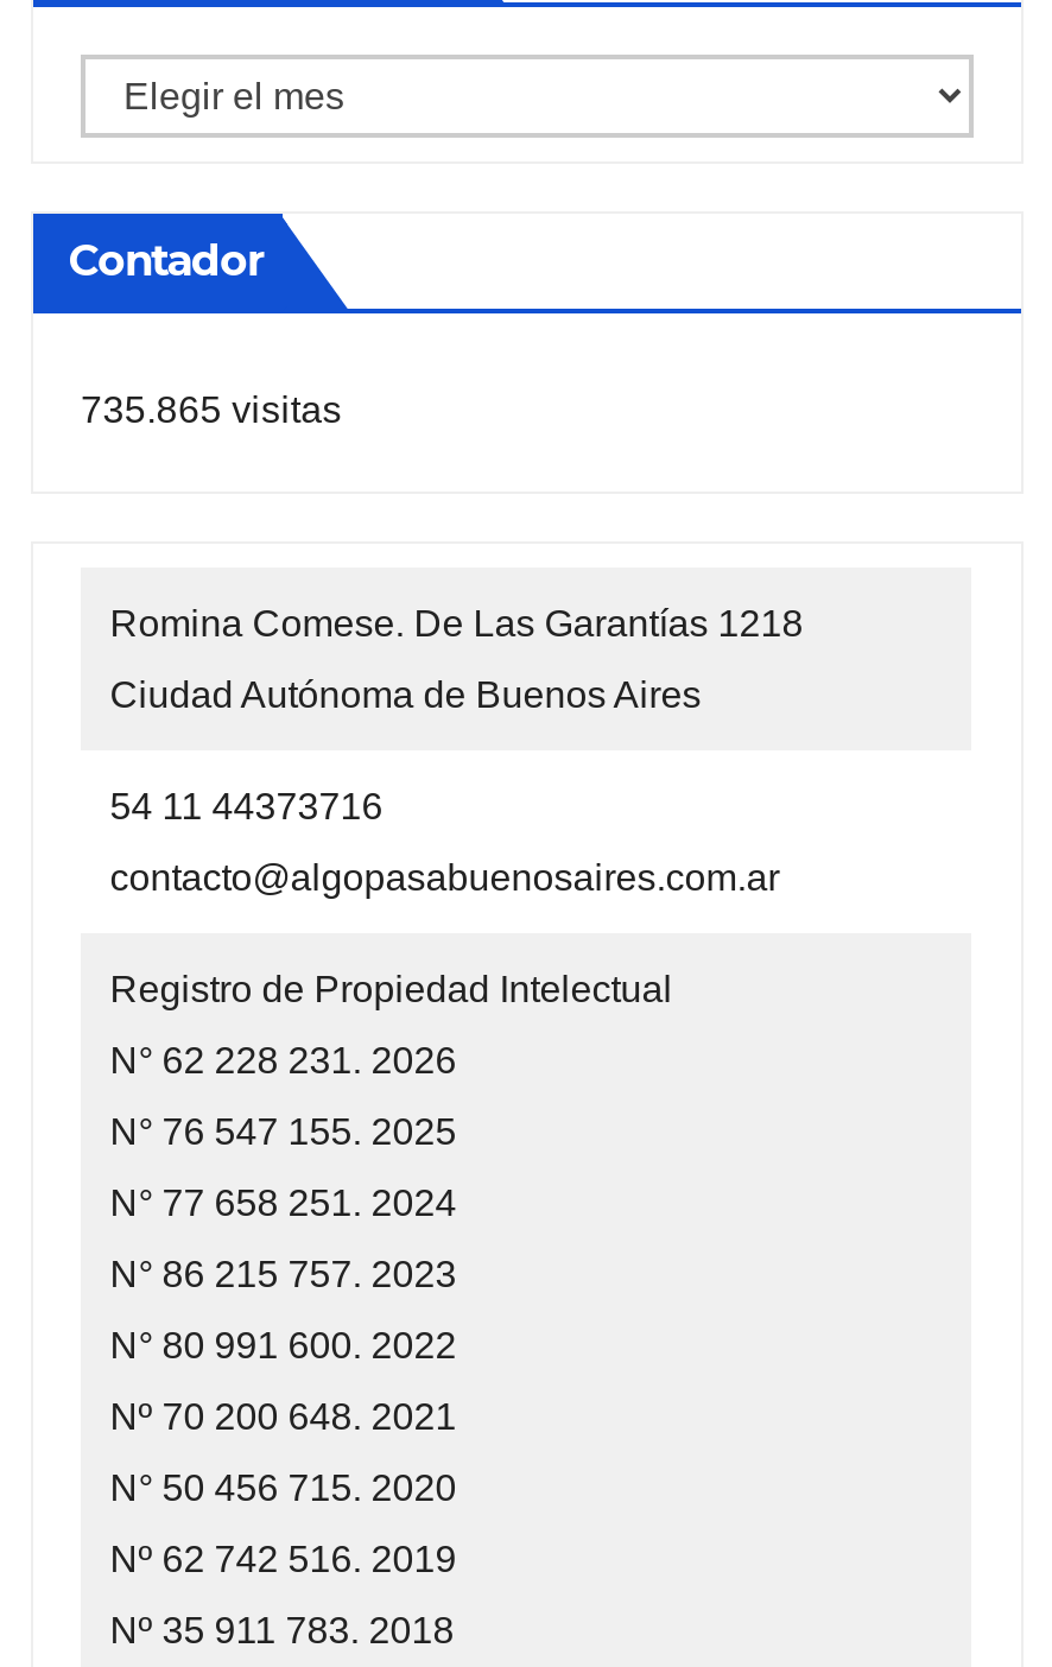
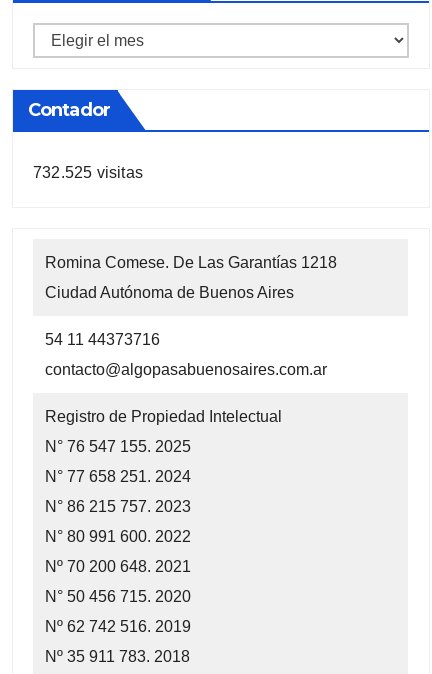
- 735.865 visitas
+ 732.525 visitas

- N° 62 228 231. 2026
